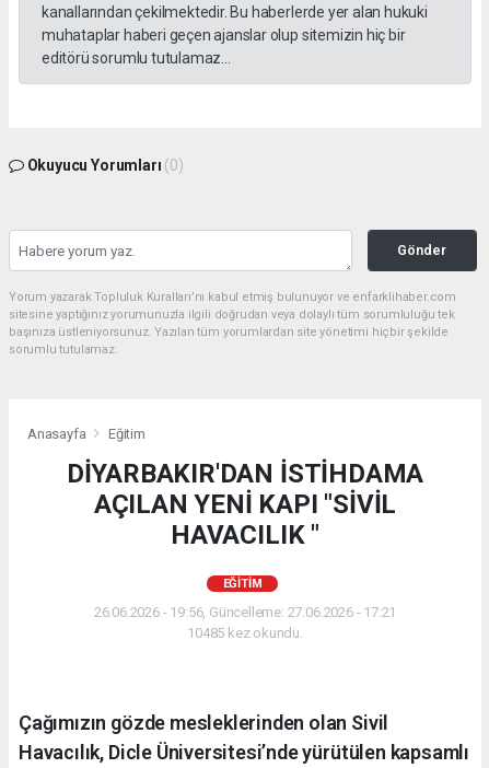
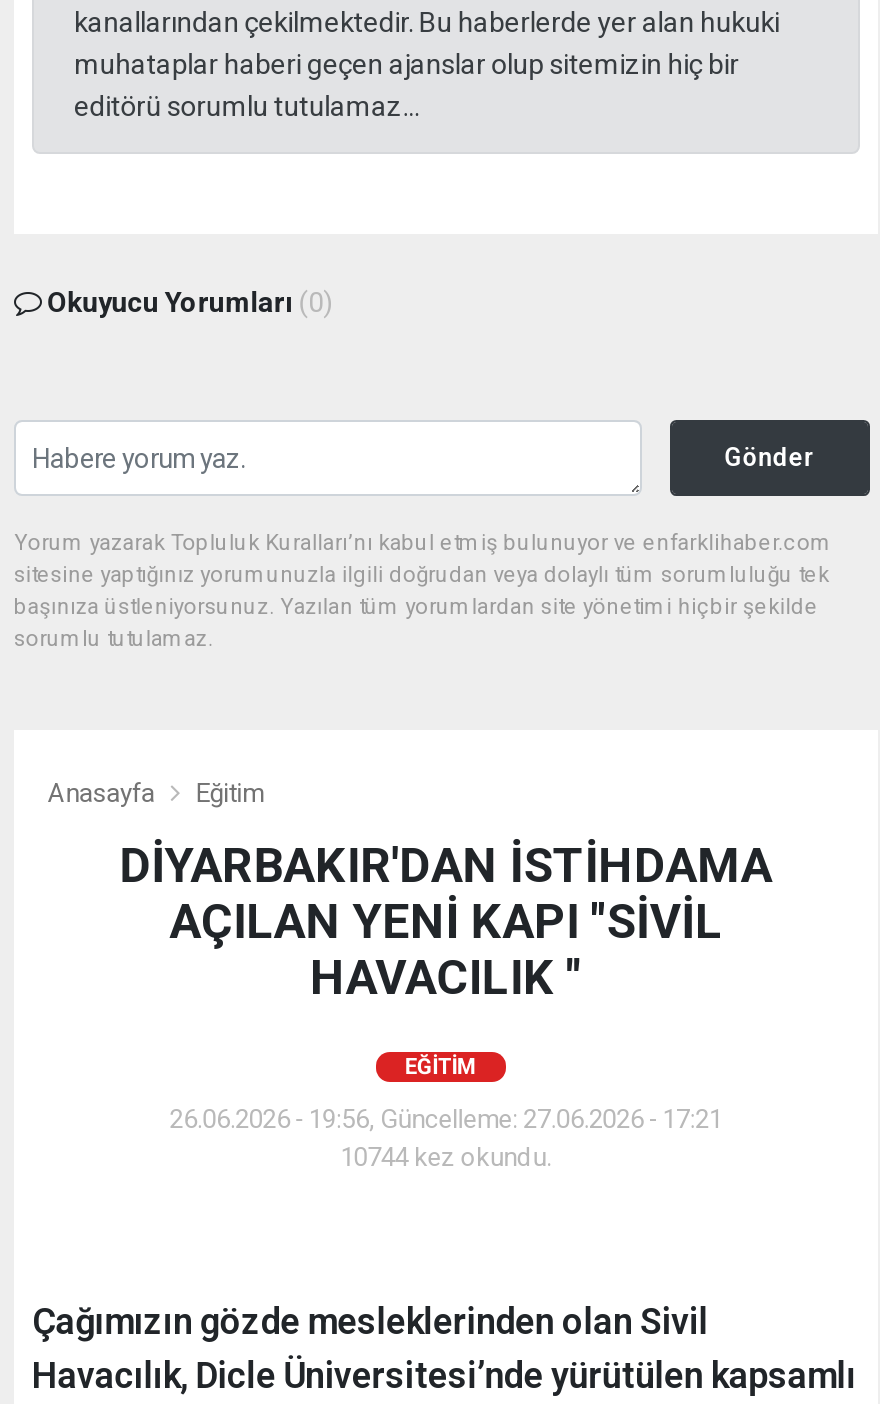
- 10485 kez okundu.
+ 10744 kez okundu.
